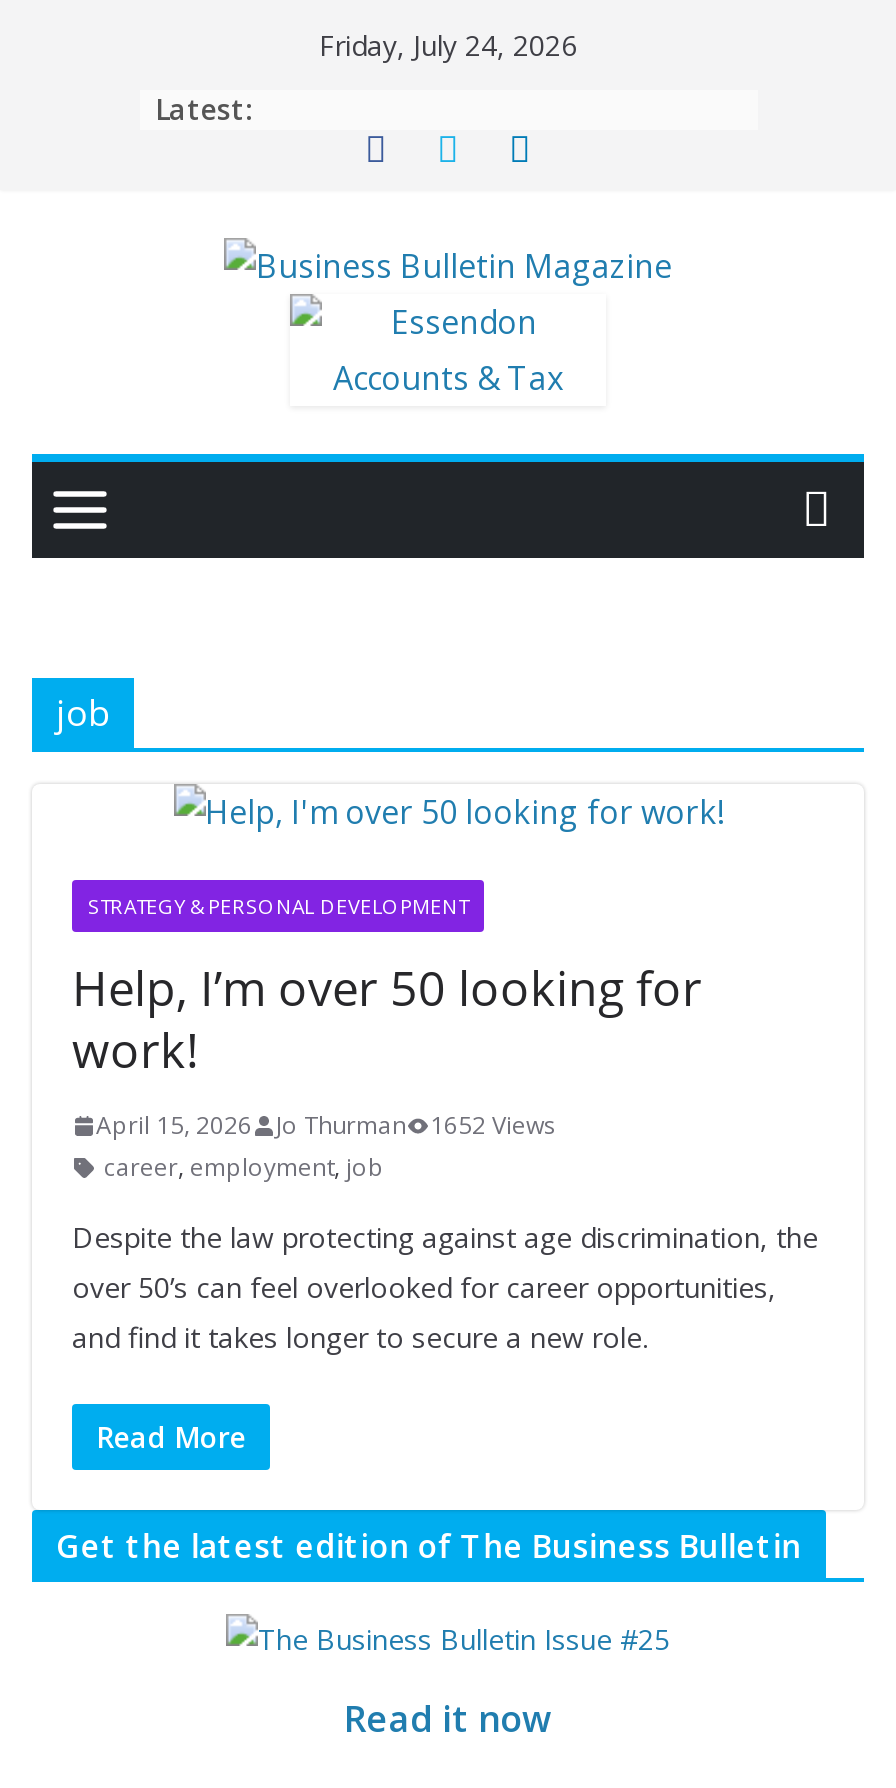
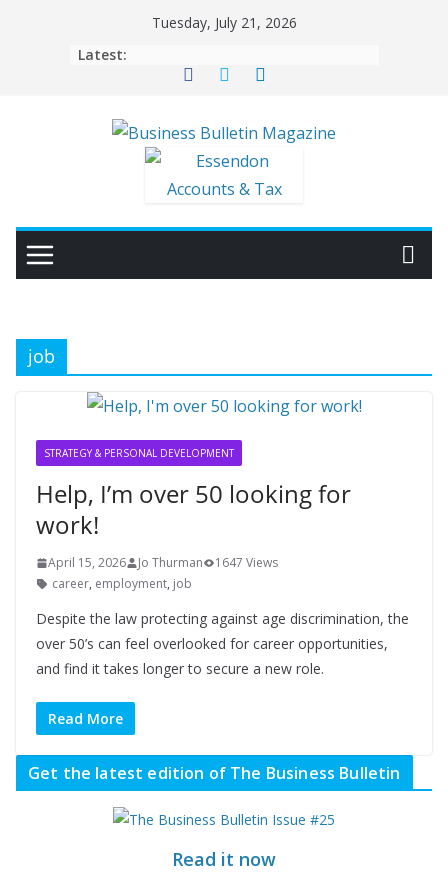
- Friday, July 24, 2026
+ Tuesday, July 21, 2026

- April 15, 2026 Jo Thurman 1652 Views
+ April 15, 2026 Jo Thurman 1647 Views
